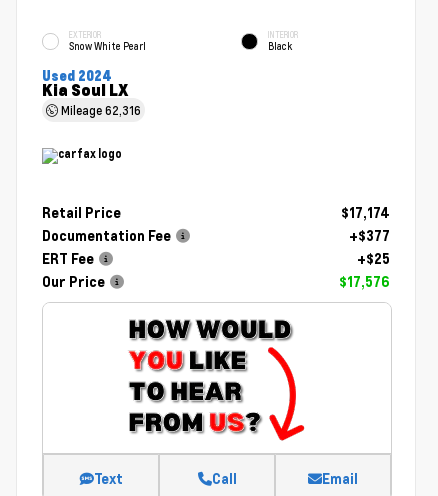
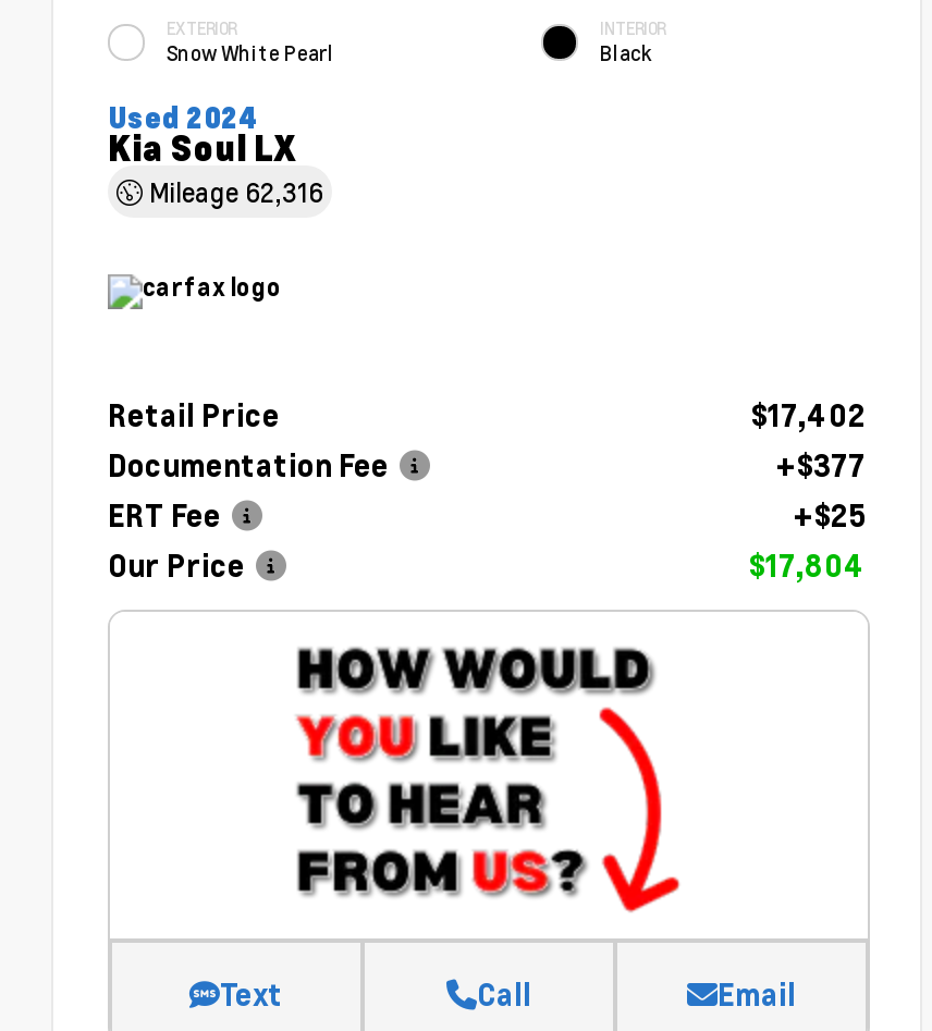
- $17,174
+ $17,402

- $17,576
+ $17,804
